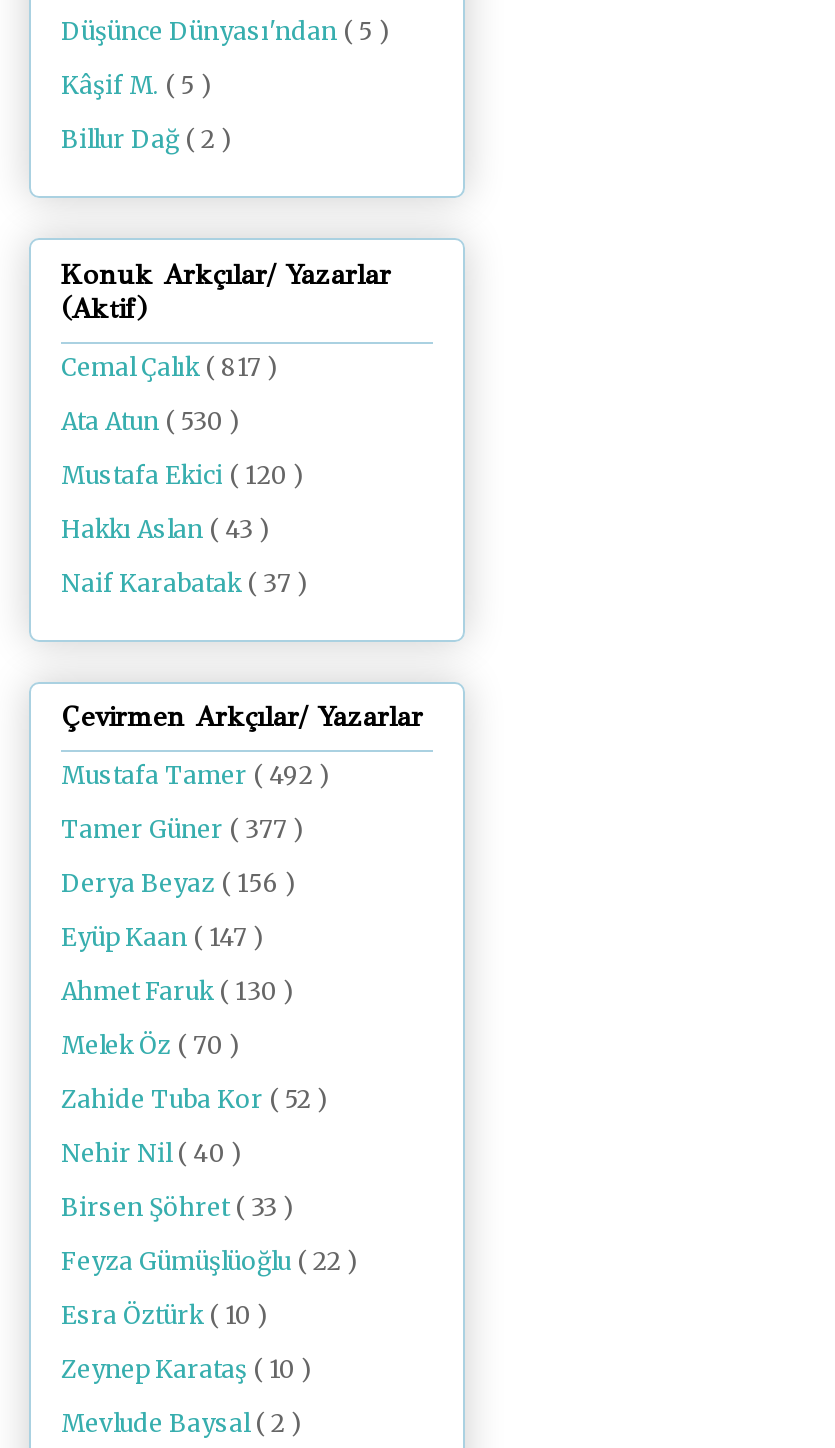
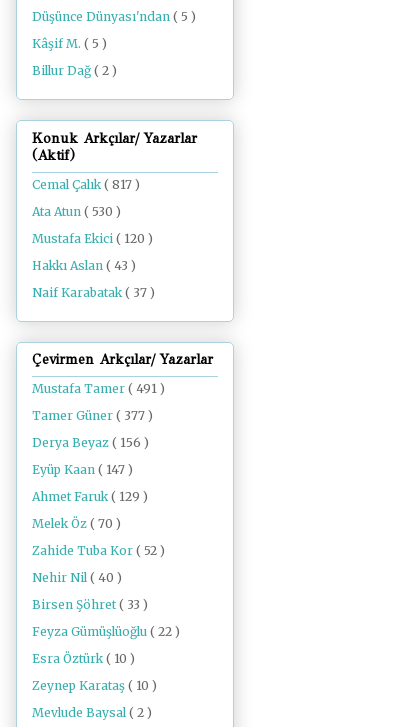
- Mustafa Tamer ( 492 )
+ Mustafa Tamer ( 491 )

- Ahmet Faruk ( 130 )
+ Ahmet Faruk ( 129 )
